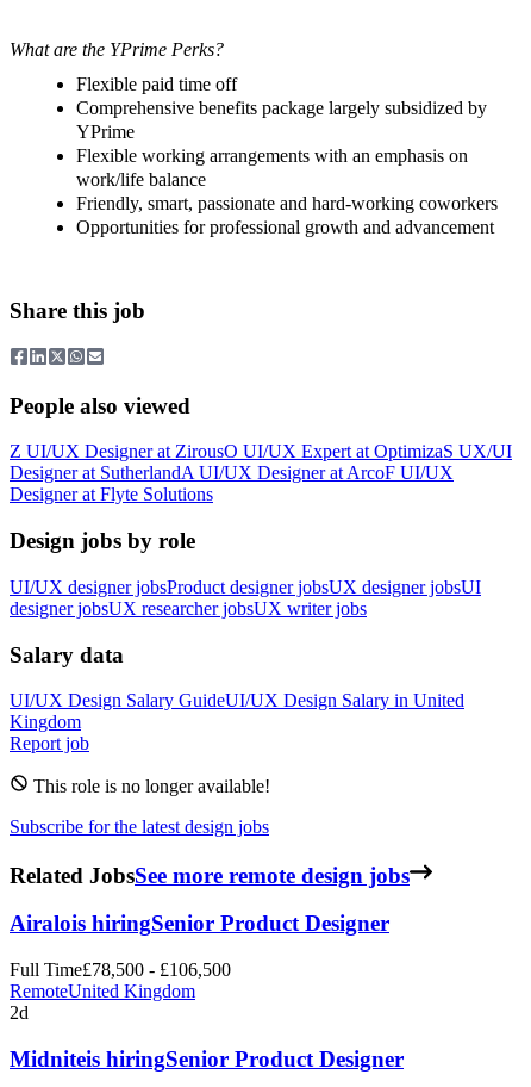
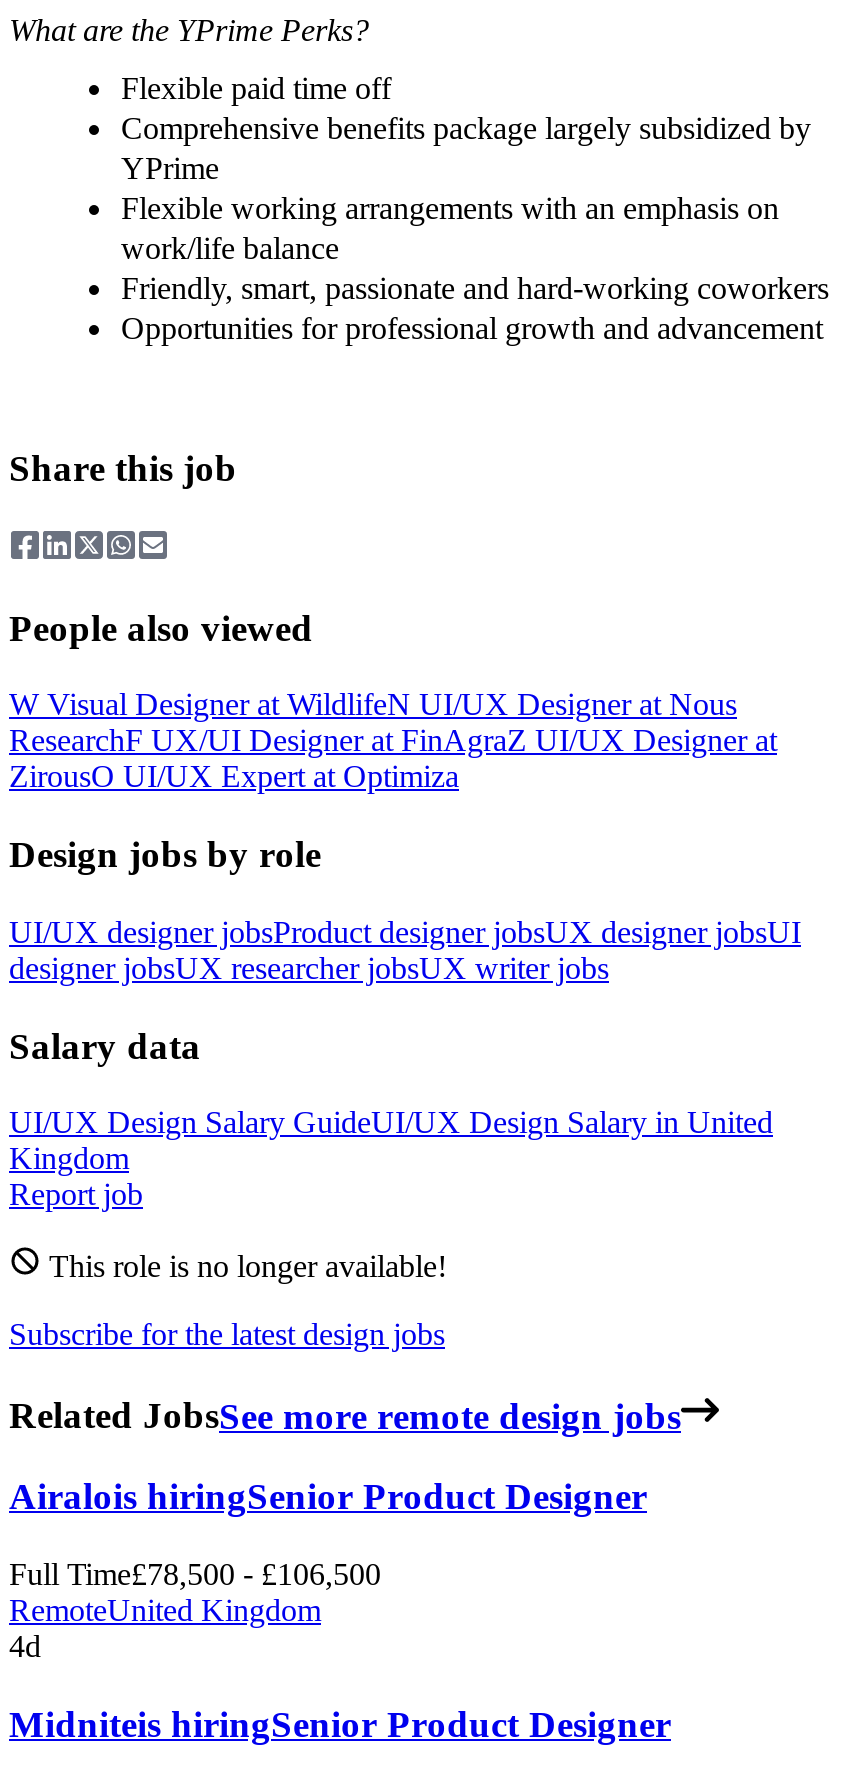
- Z UI/UX Designer at ZirousO UI/UX Expert at OptimizaS UX/UI
- Designer at SutherlandA UI/UX Designer at ArcoF UI/UX
- Designer at Flyte Solutions
+ W Visual Designer at WildlifeN UI/UX Designer at Nous
+ ResearchF UX/UI Designer at FinAgraZ UI/UX Designer at
+ ZirousO UI/UX Expertat Optimiza

- 2d
+ 4d
